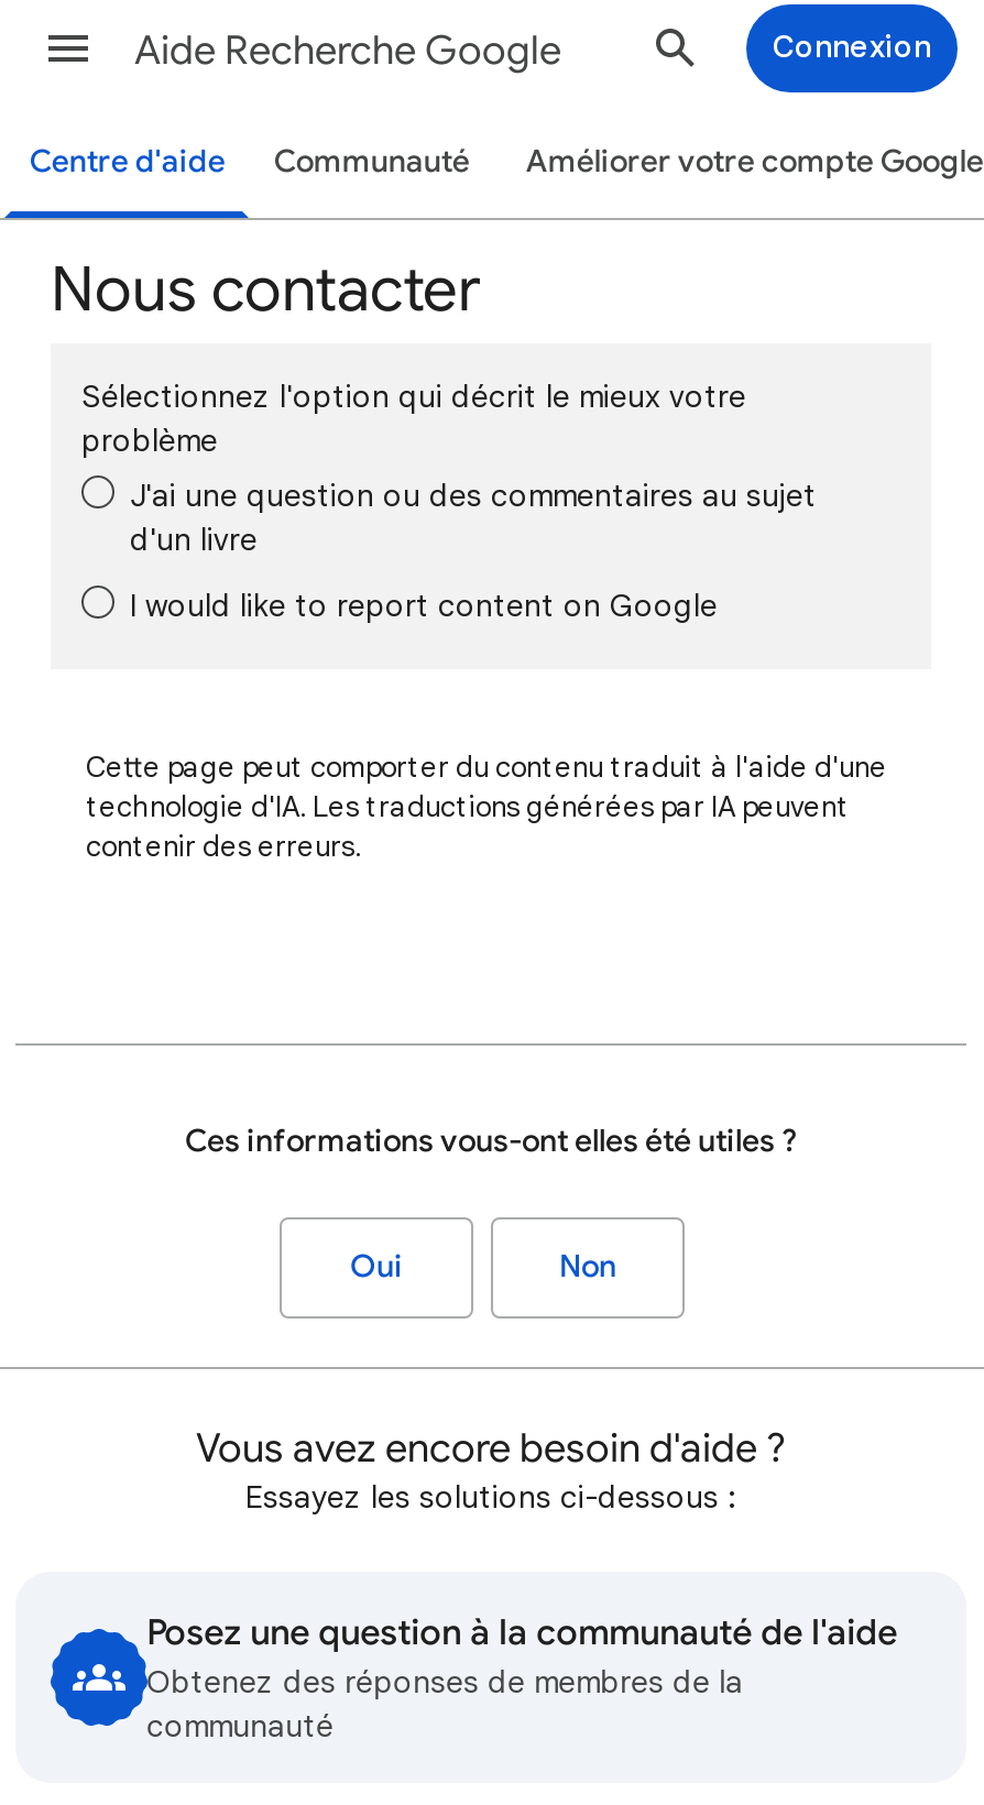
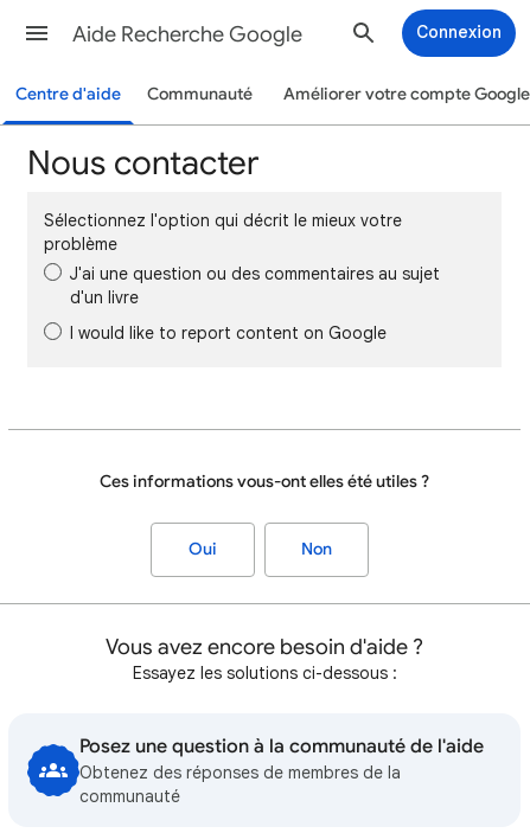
- Cette page peut comporter du contenu traduit à l'aide d'une
- technologie d'IA. Les traductions générées par IA peuvent
- contenir des erreurs.
